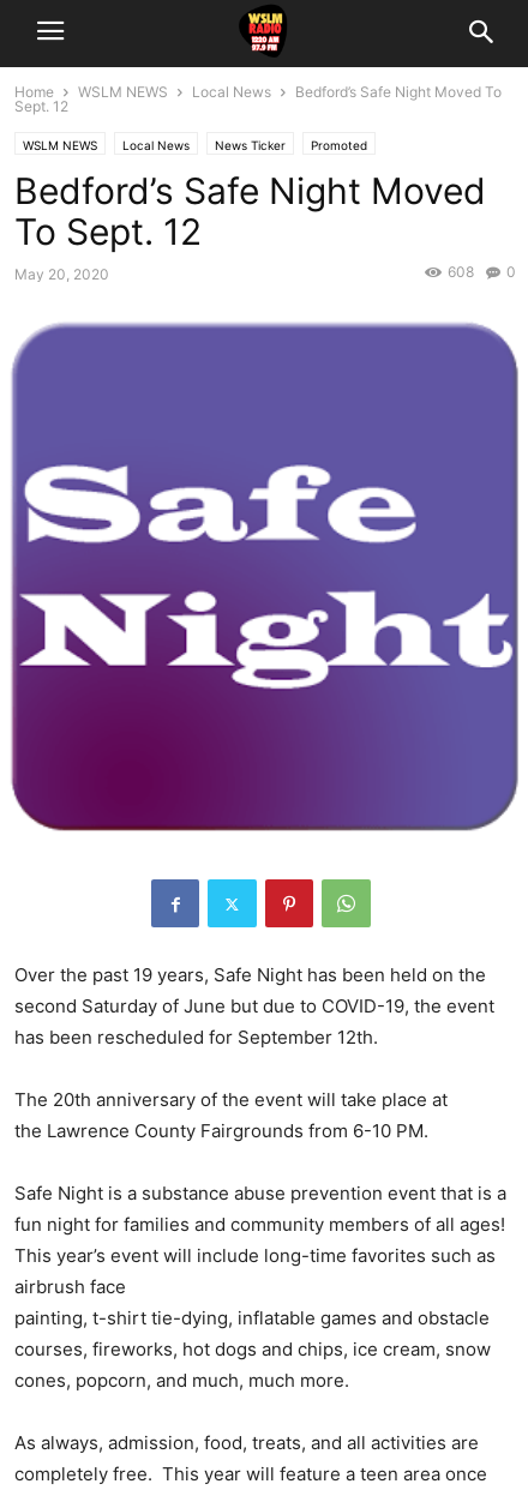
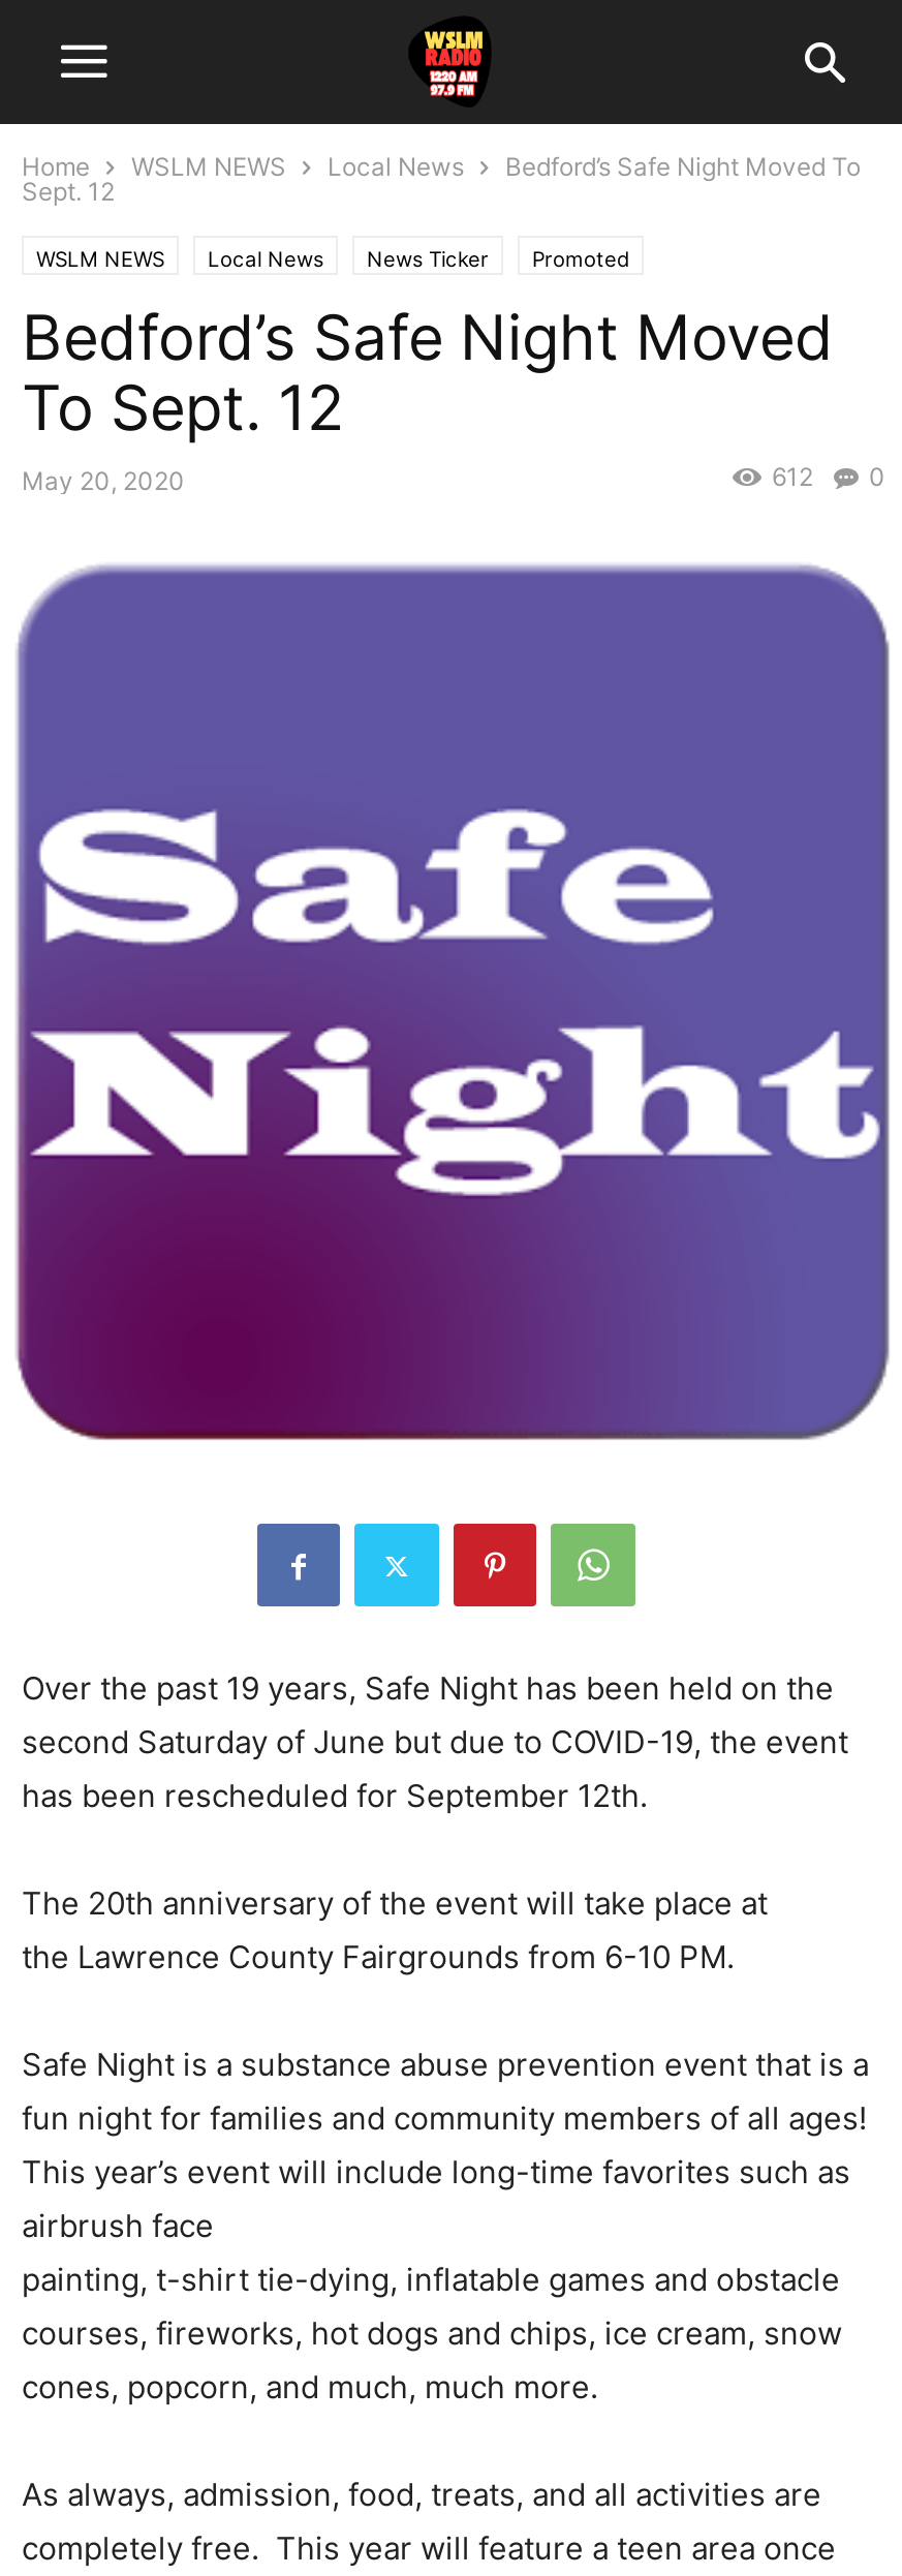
- 608 0
+ 612 0
